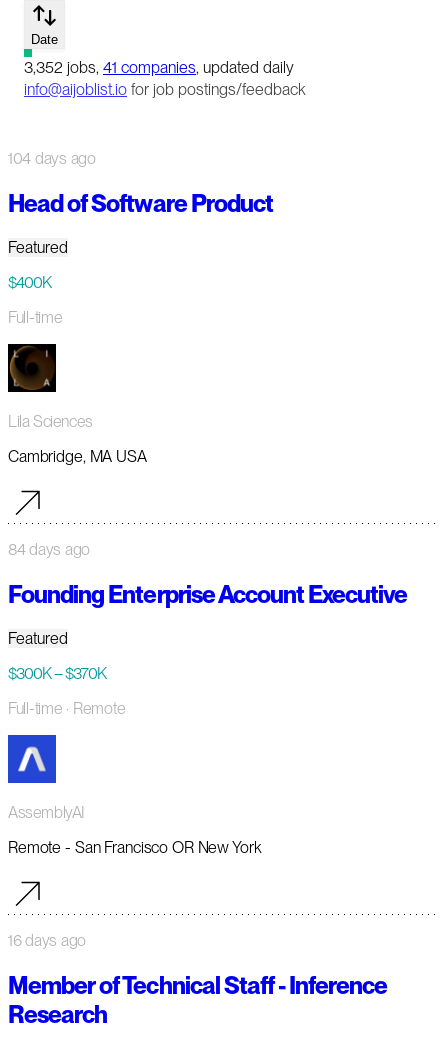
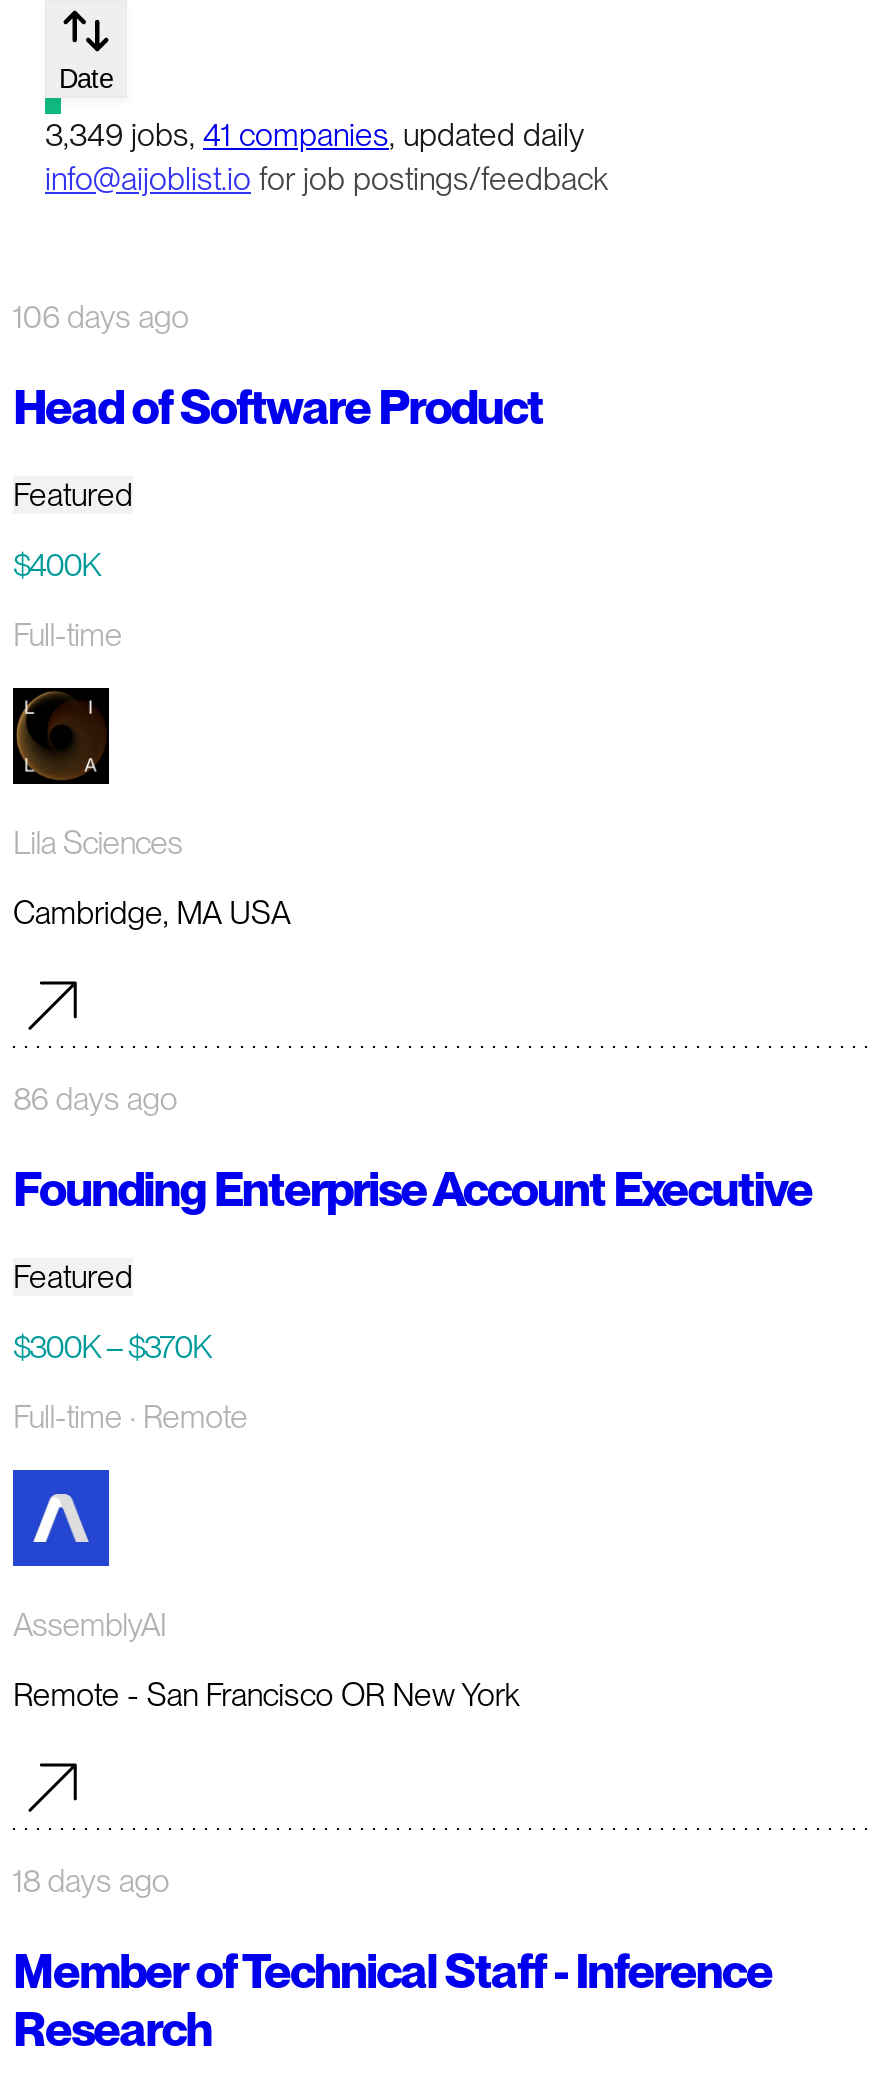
- 3,352 jobs, 41 companies, updated daily
+ 3,349 jobs, 41 companies, updated daily

- 104 days ago
+ 106 days ago

- 84 days ago
+ 86 days ago

- 16 days ago
+ 18 days ago
